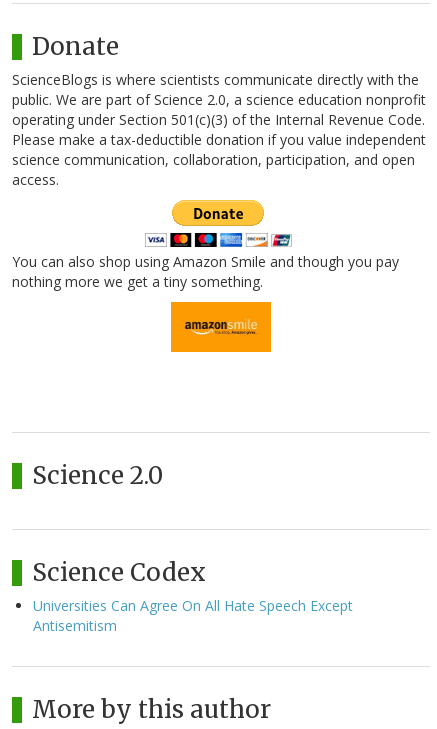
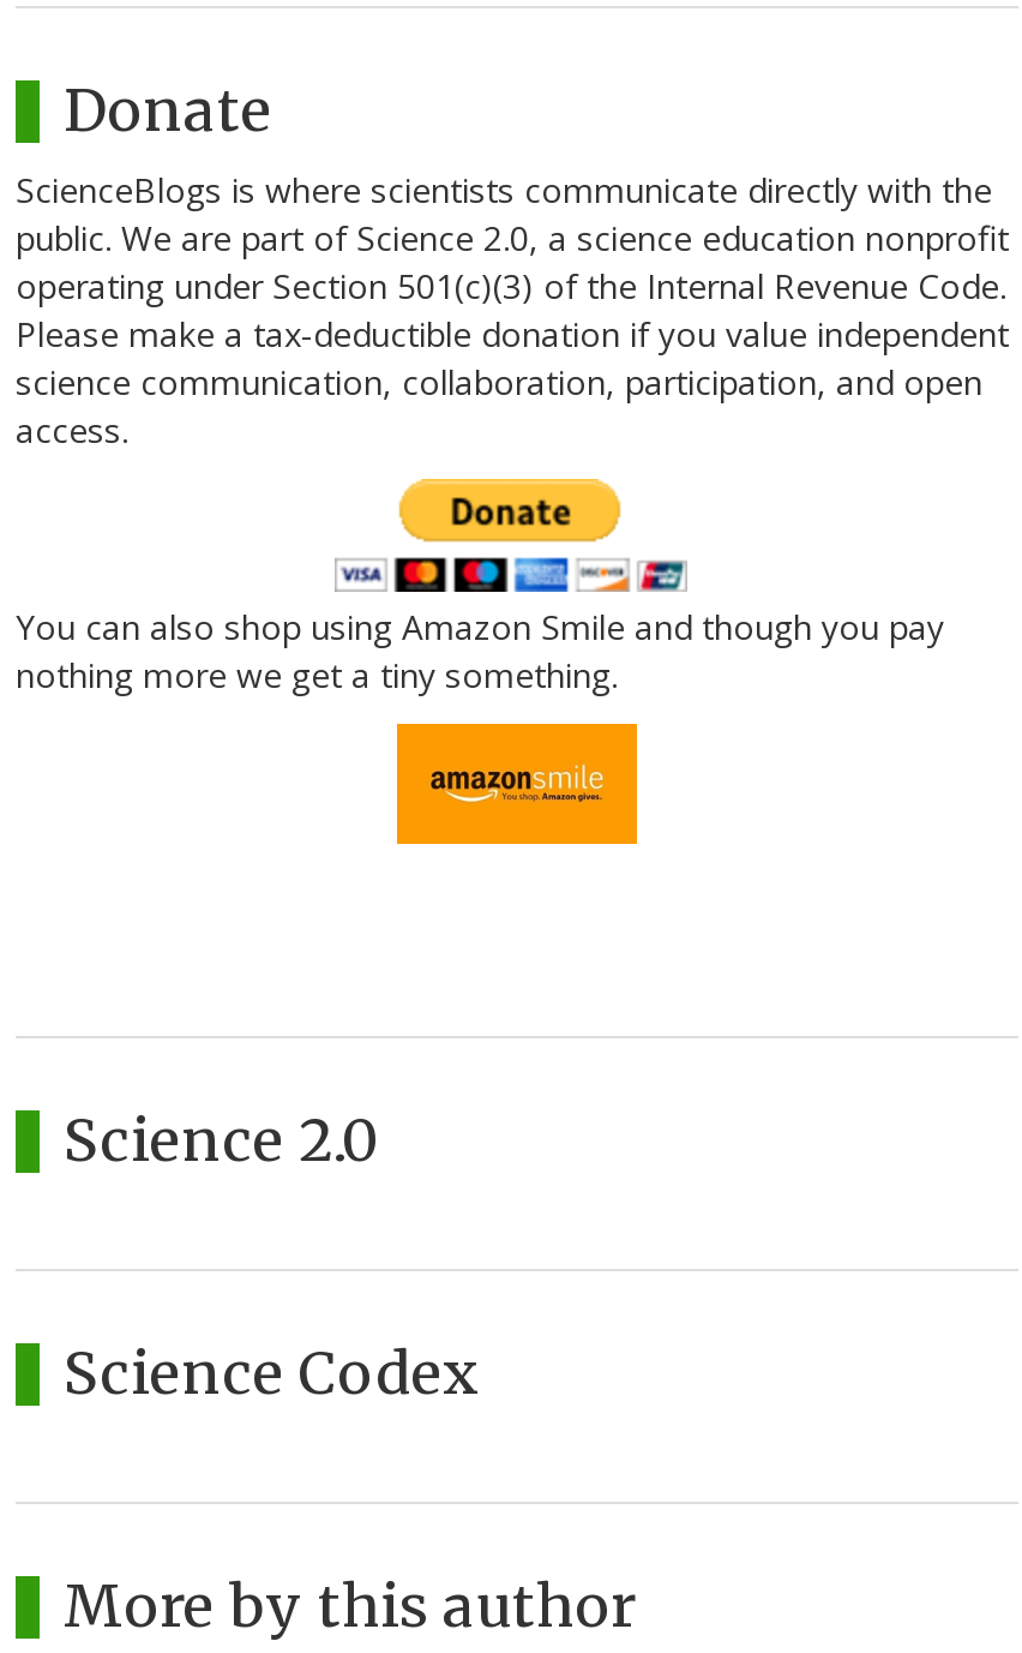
- Universities Can Agree On All Hate Speech Except
- Antisemitism
